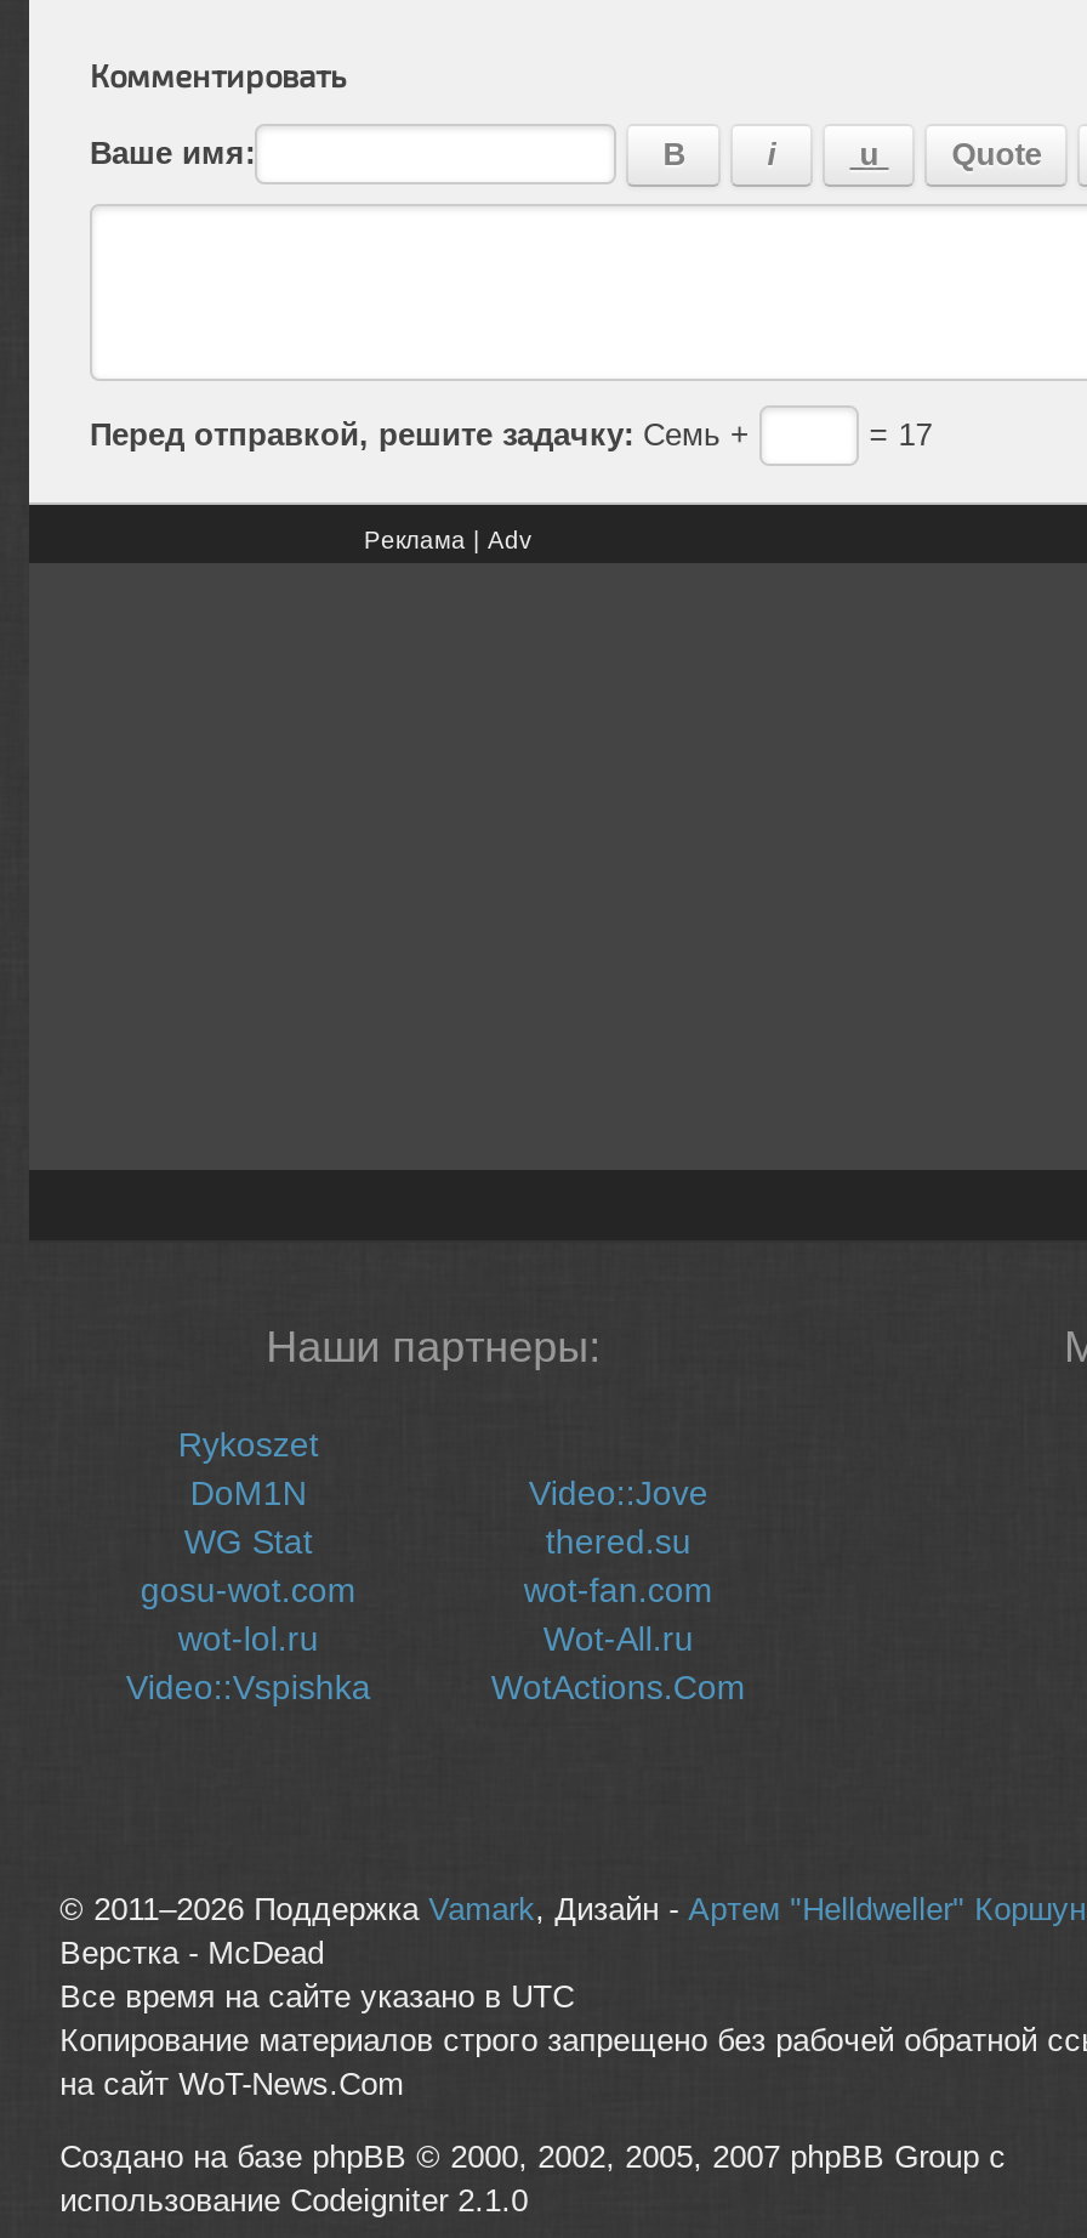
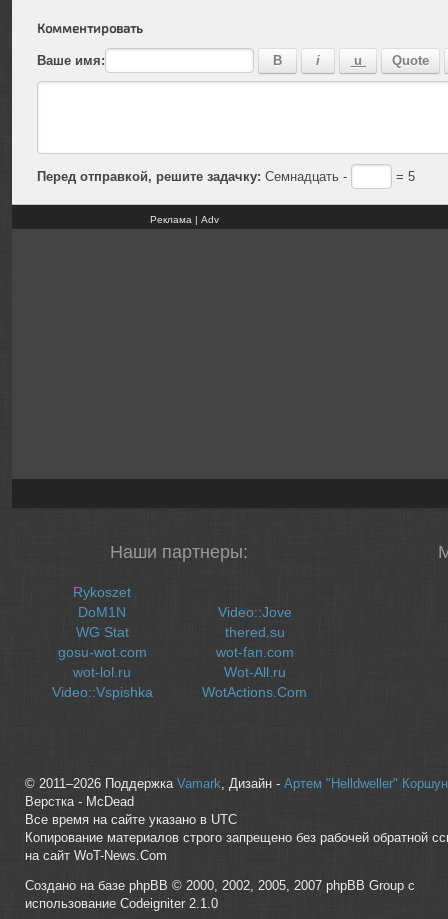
- Перед отправкой, решите задачку: Семь +
+ Перед отправкой, решите задачку: Семнадцать -

- = 17
+ = 5
